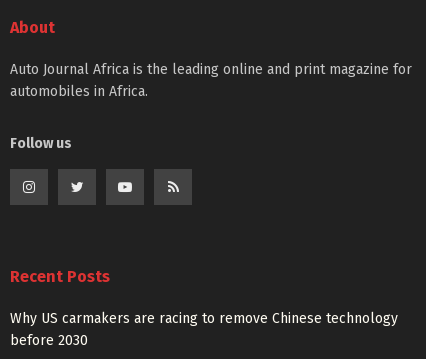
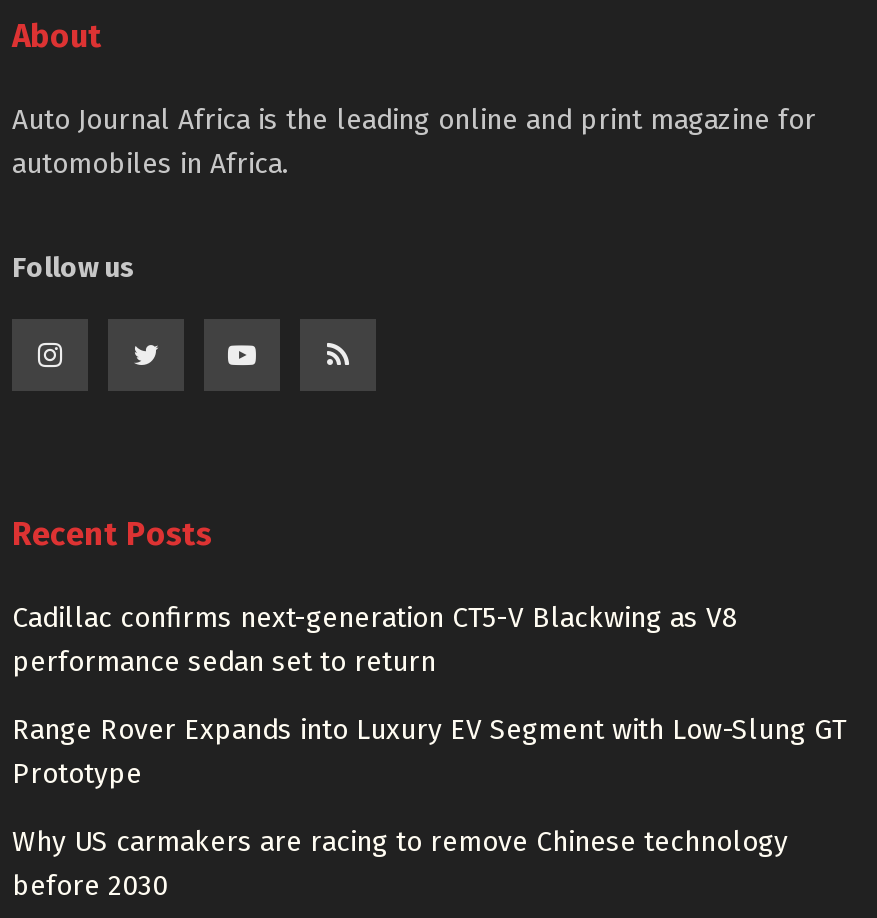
+ Cadillac confirms next-generation CT5-V Blackwing as V8
+ performance sedan set to return
+ Range Rover Expands into Luxury EV Segment with Low-Slung GT
+ Prototype
